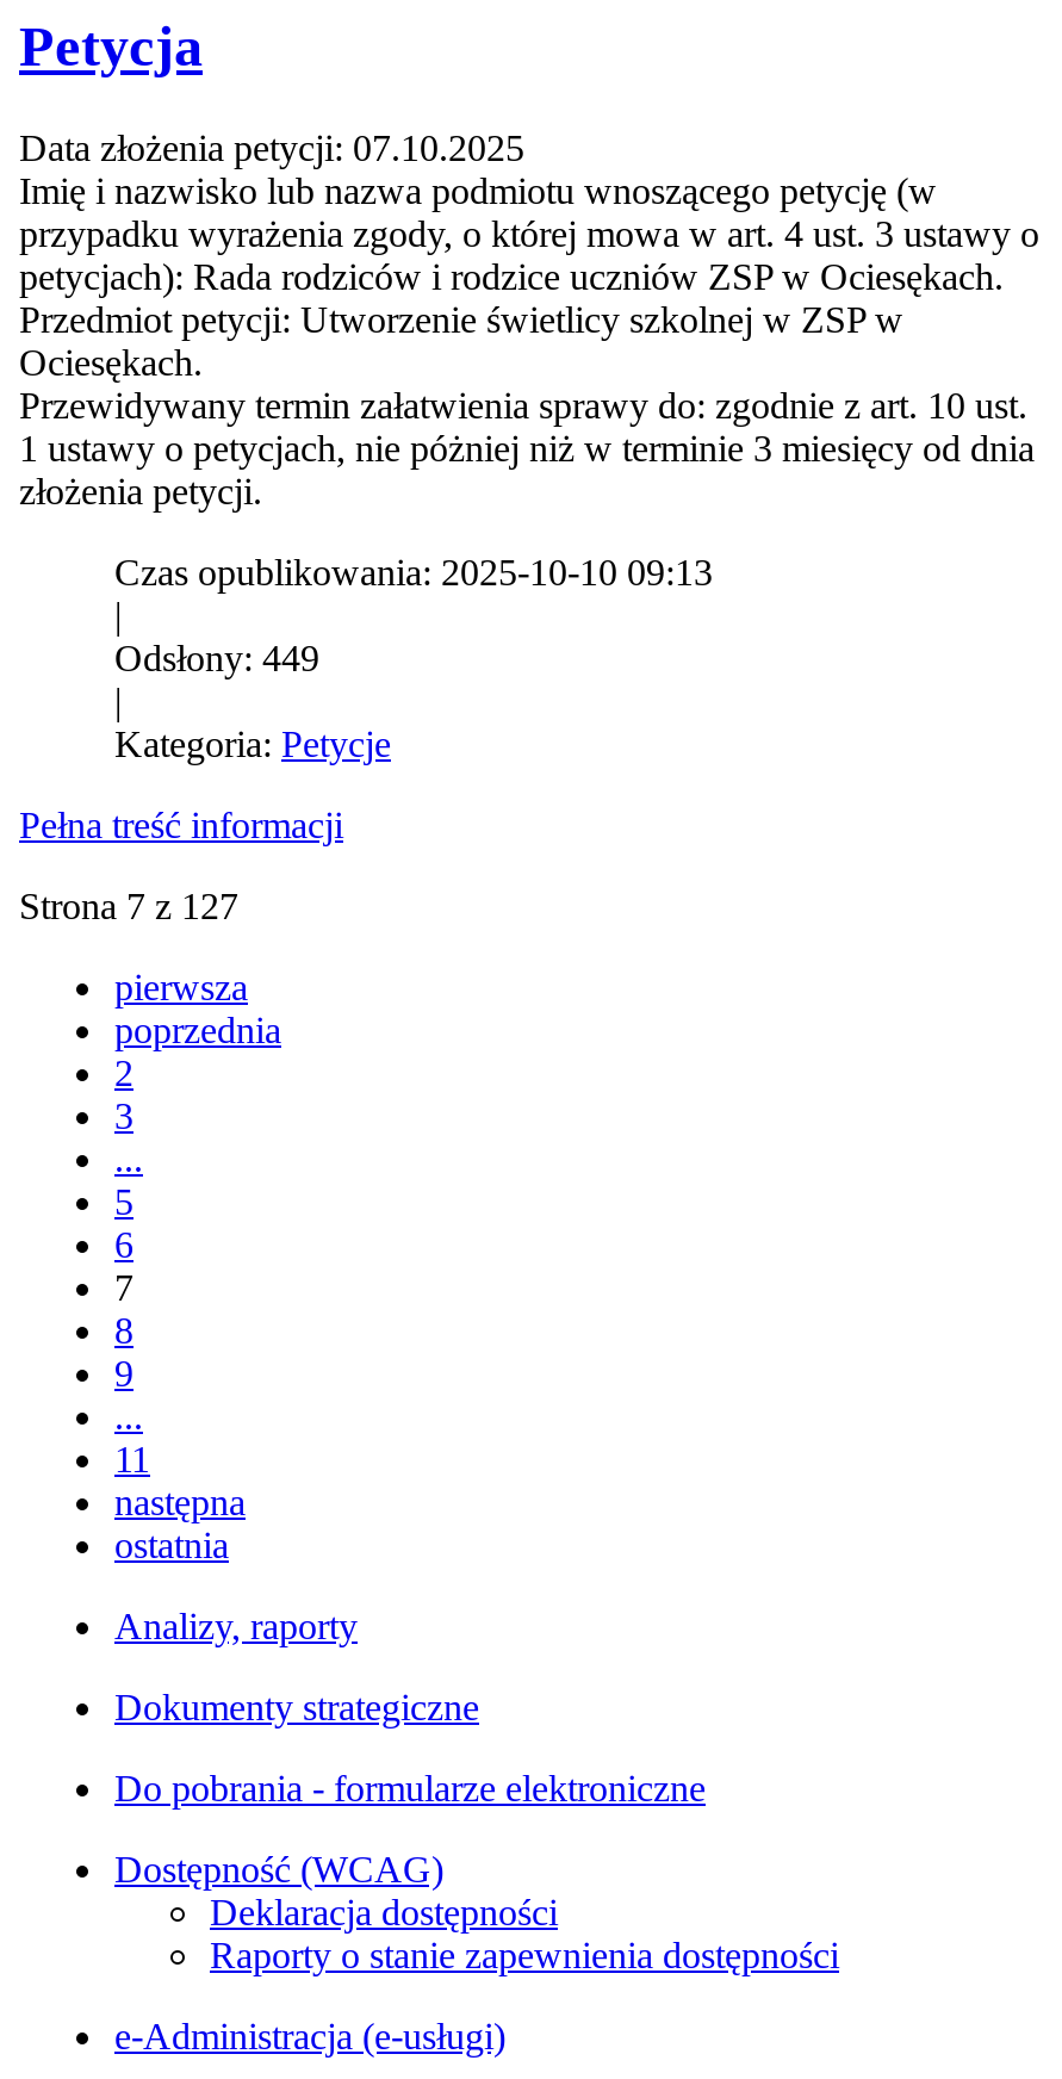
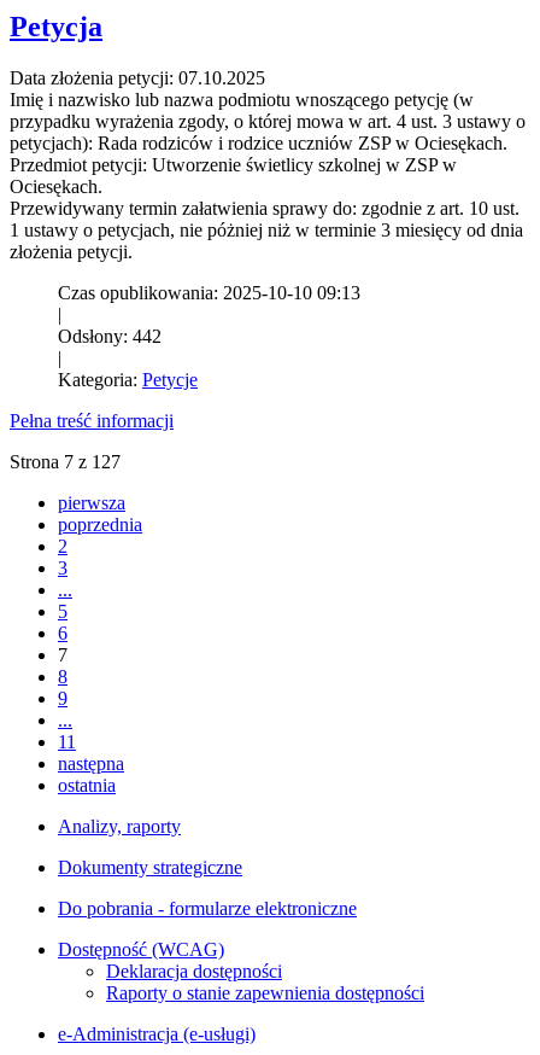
- Odsłony: 449
+ Odsłony: 442
